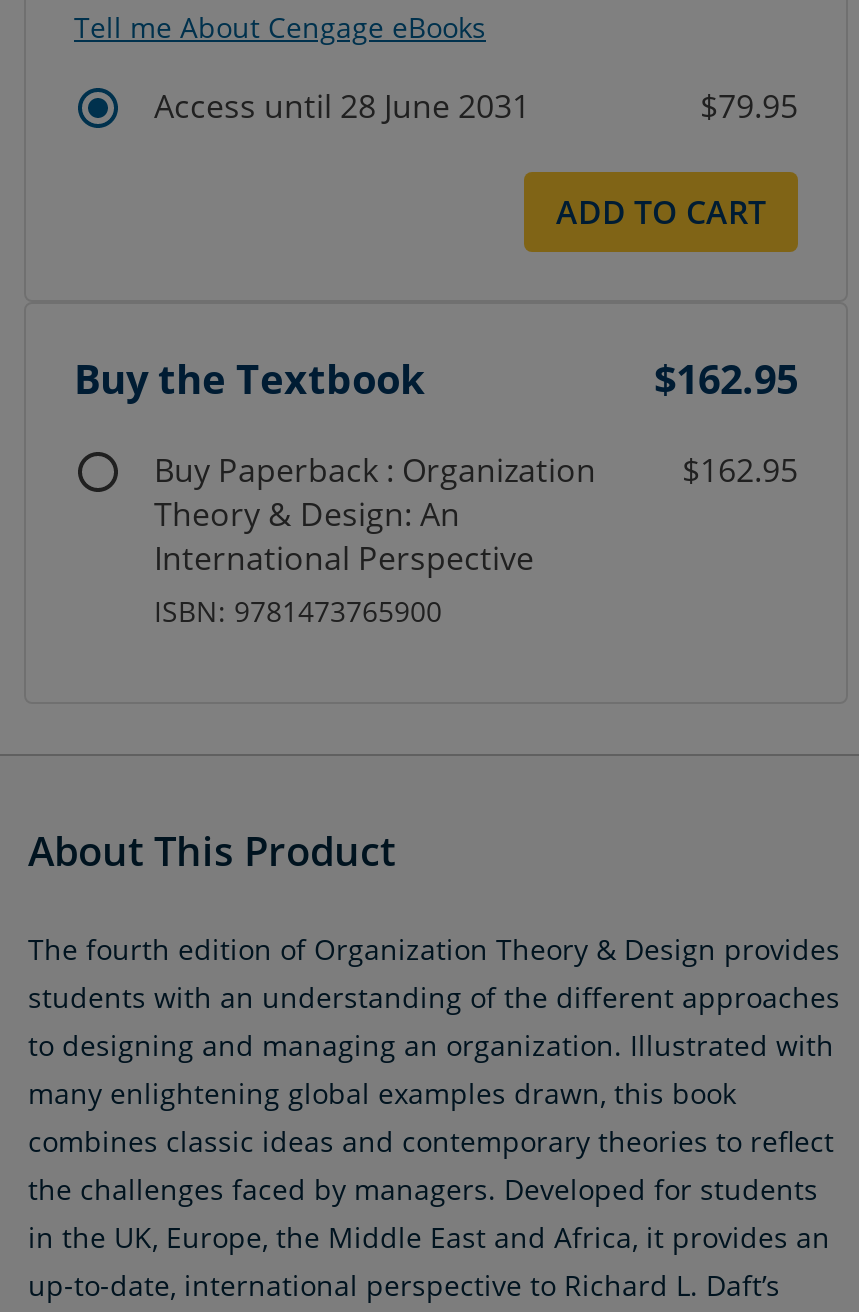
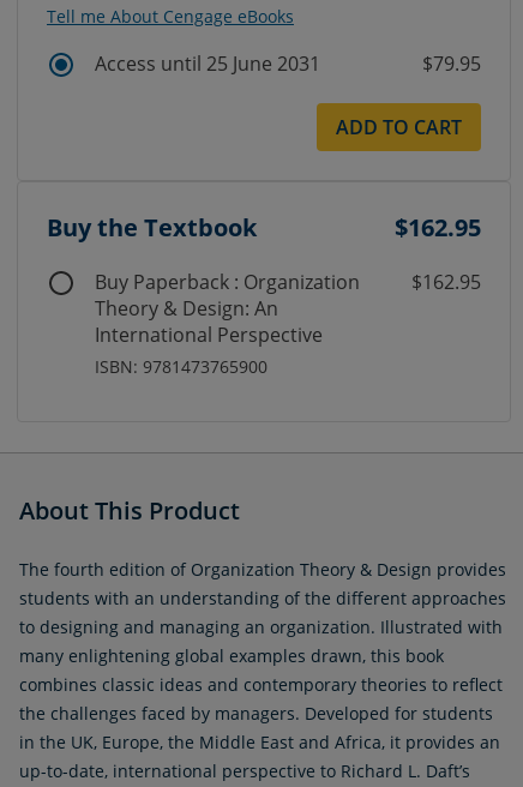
- Access until 28 June 2031
+ Access until 25 June 2031
